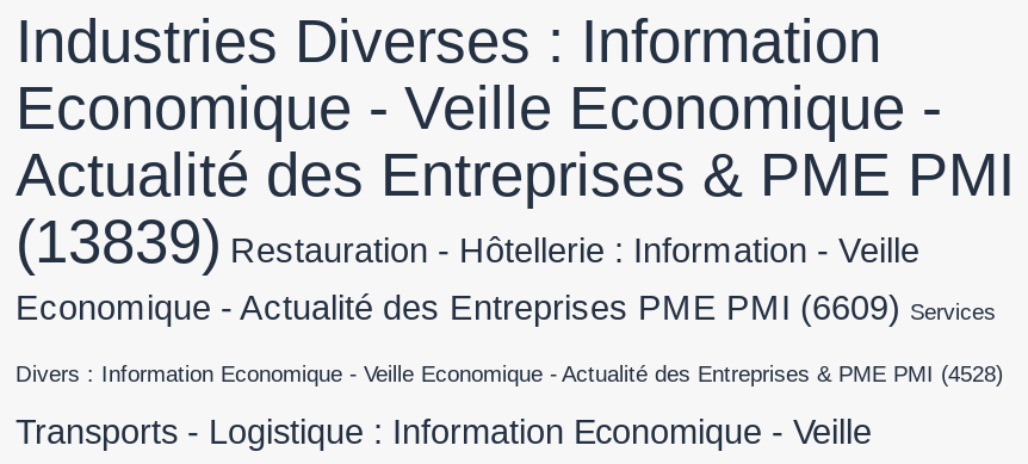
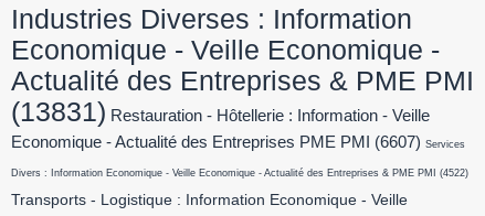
- (13839) Restauration - Hôtellerie : Information - Veille
+ (13831) Restauration - Hôtellerie : Information - Veille

- Economique - Actualité des Entreprises PME PMI (6609) Services
+ Economique - Actualité des Entreprises PME PMI (6607) Services

- Divers : Information Economique - Veille Economique - Actualité des Entreprises & PME PMI (4528)
+ Divers : Information Economique - Veille Economique - Actualité des Entreprises & PME PMI (4522)
